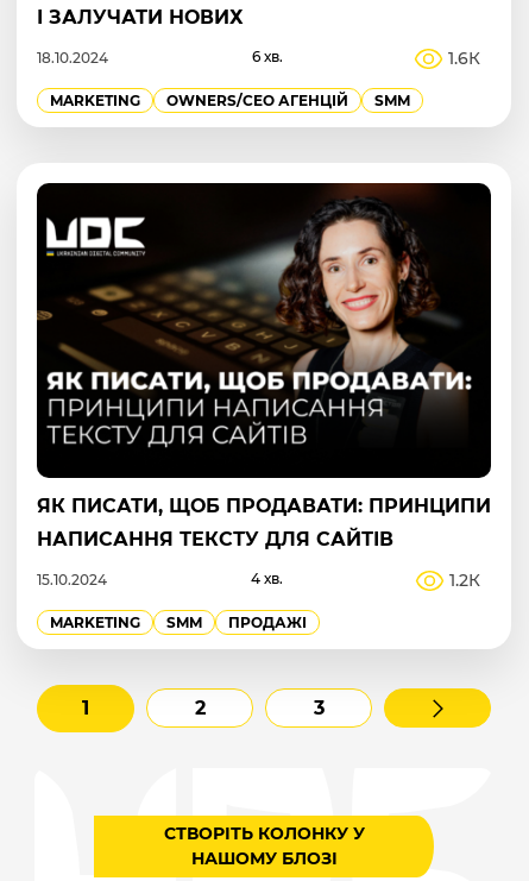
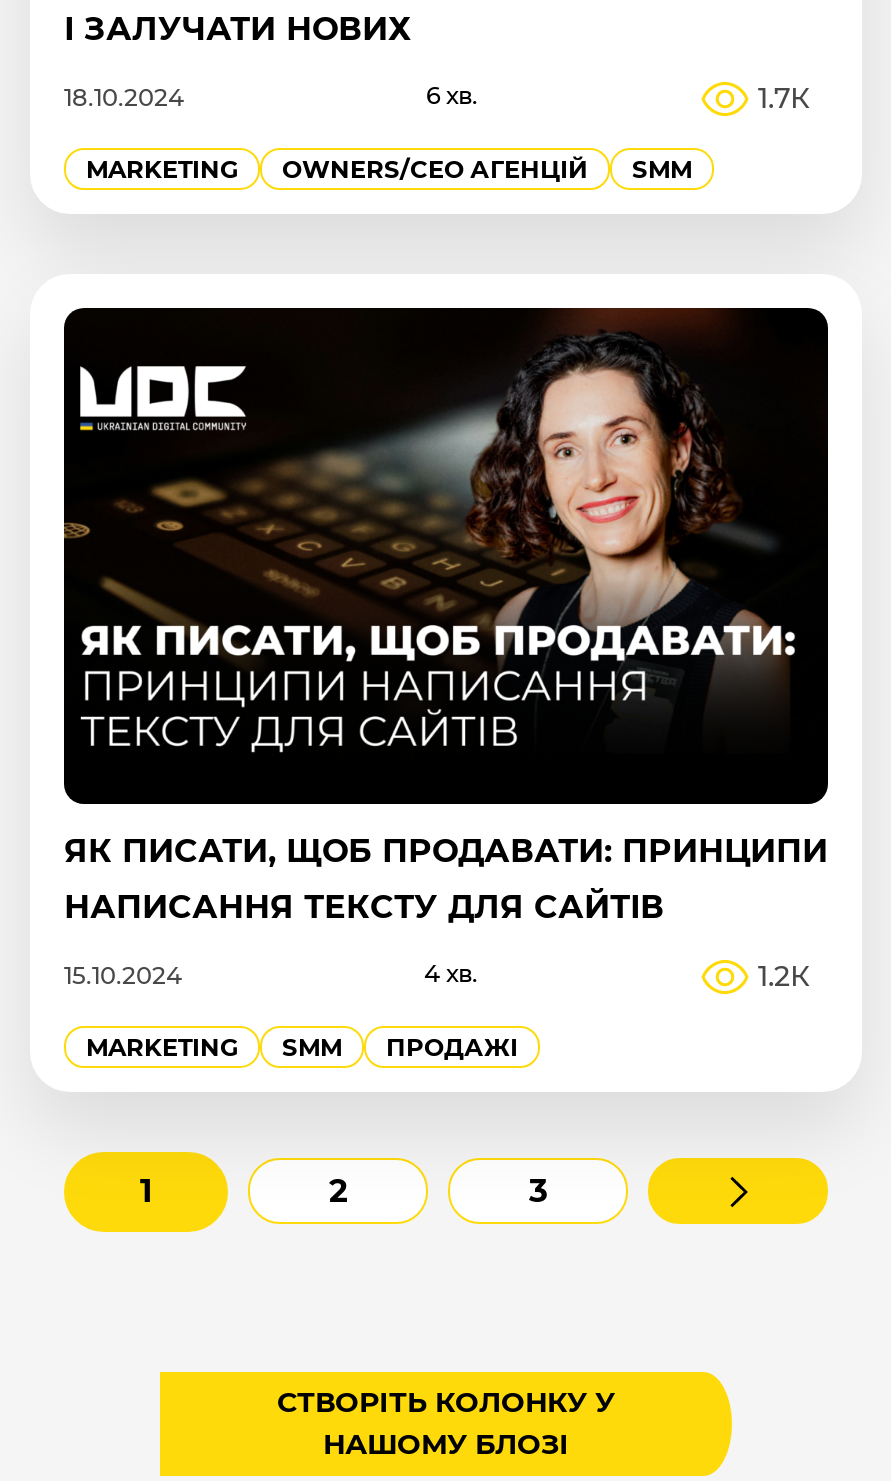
- 1.6К
+ 1.7К
